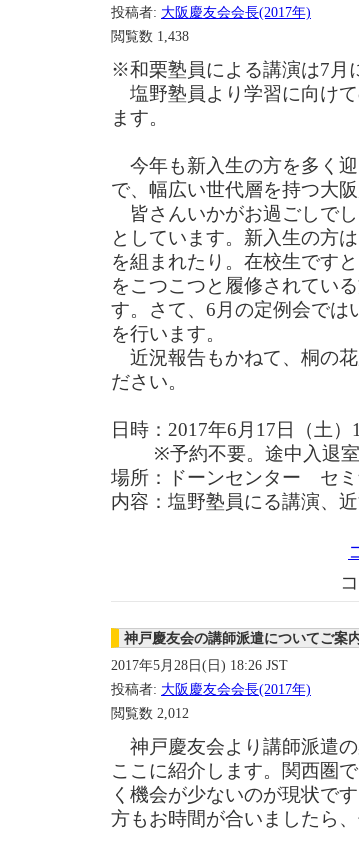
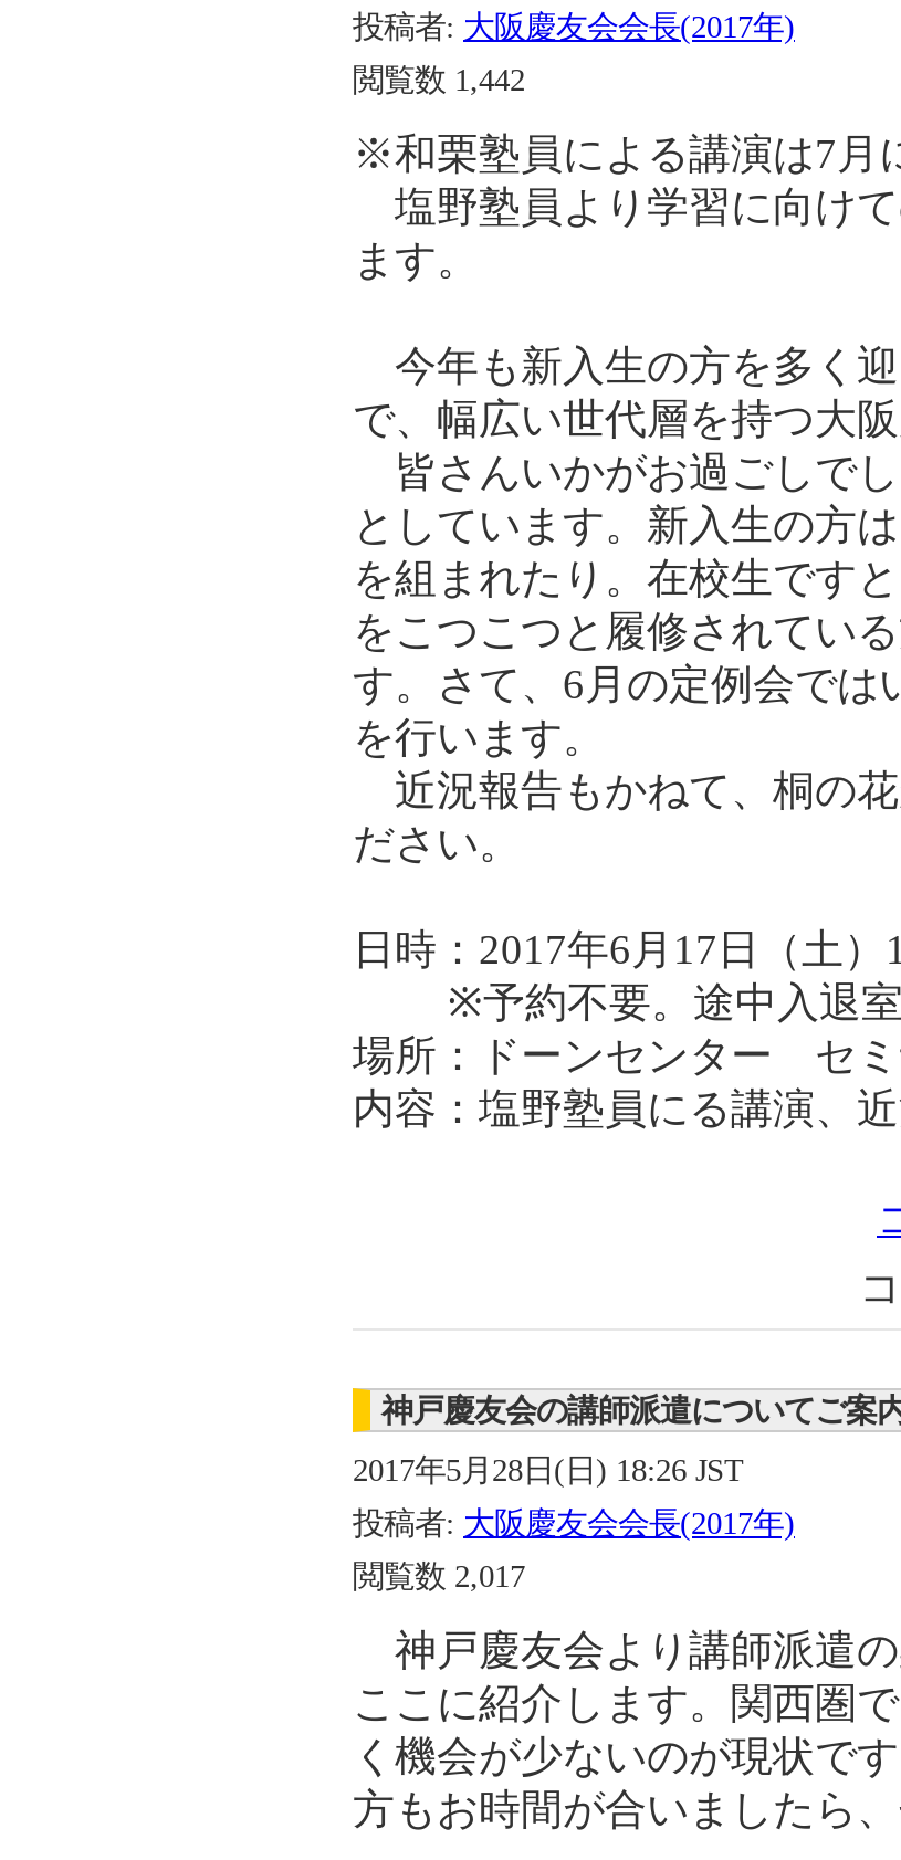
- 閲覧数 1,438
+ 閲覧数 1,442

- 閲覧数 2,012
+ 閲覧数 2,017
